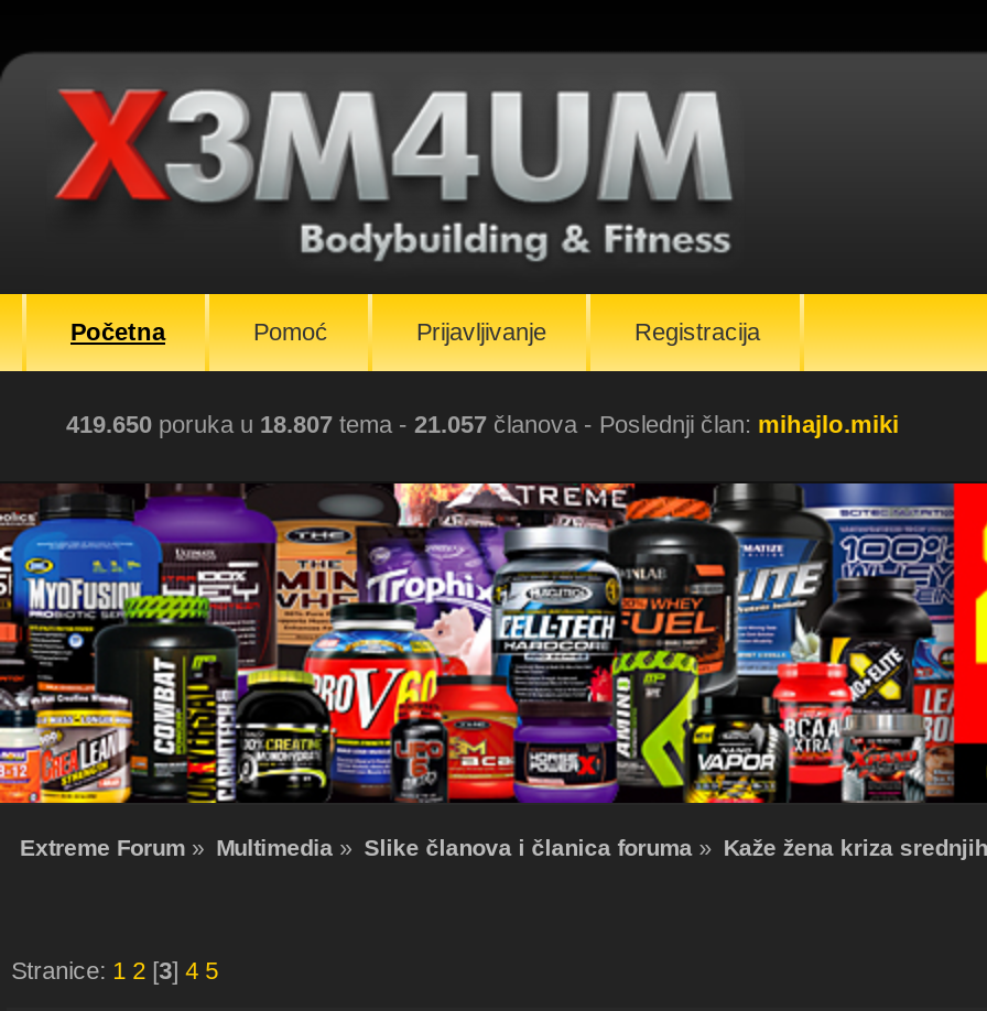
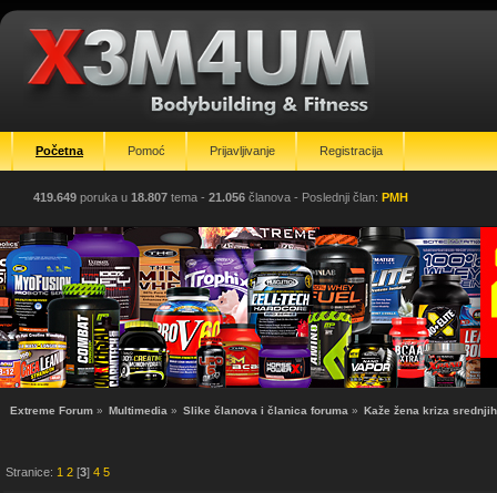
- 419.650 poruka u 18.807 tema - 21.057 članova - Poslednji član: mihajlo.miki
+ 419.649 poruka u 18.807 tema - 21.056 članova - Poslednji član: PMH
